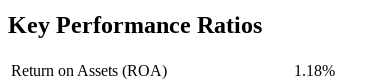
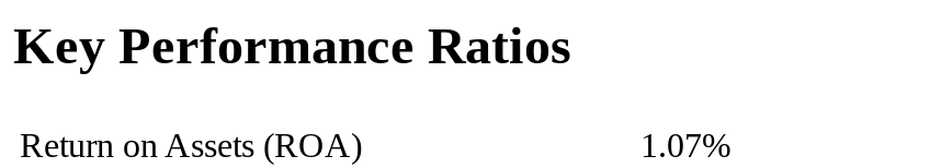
- 1.18%
+ 1.07%
